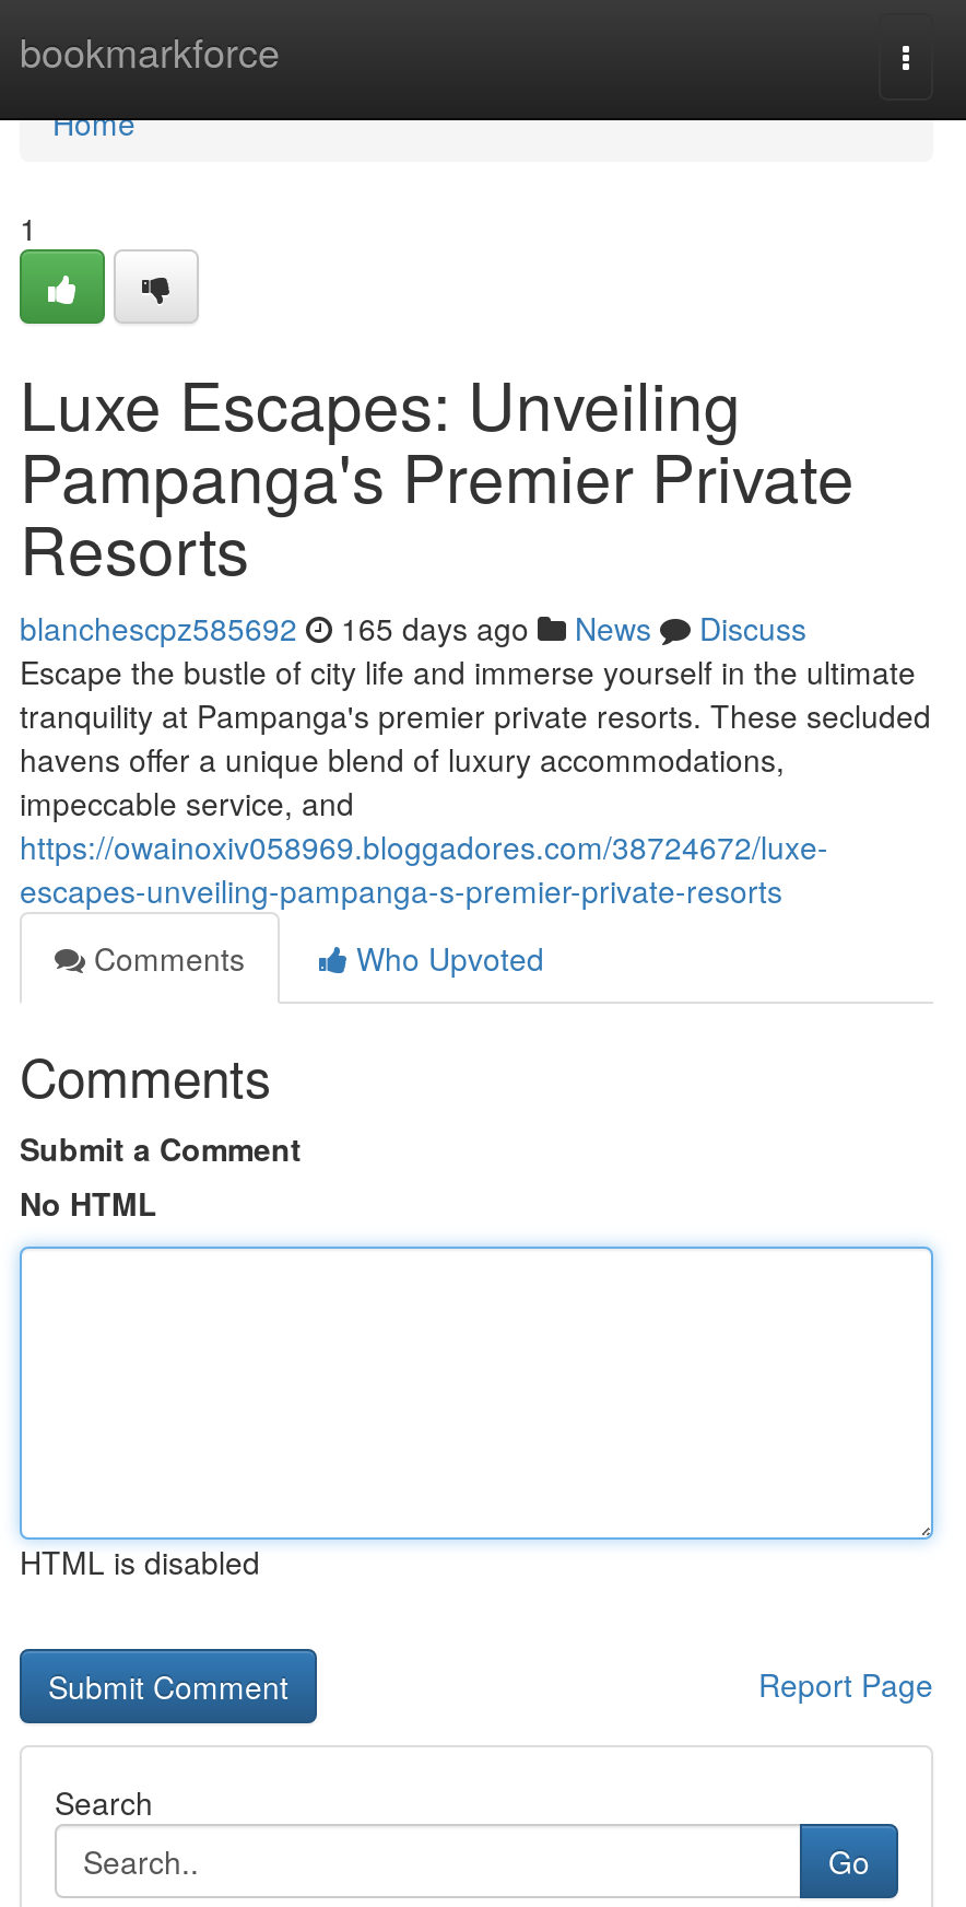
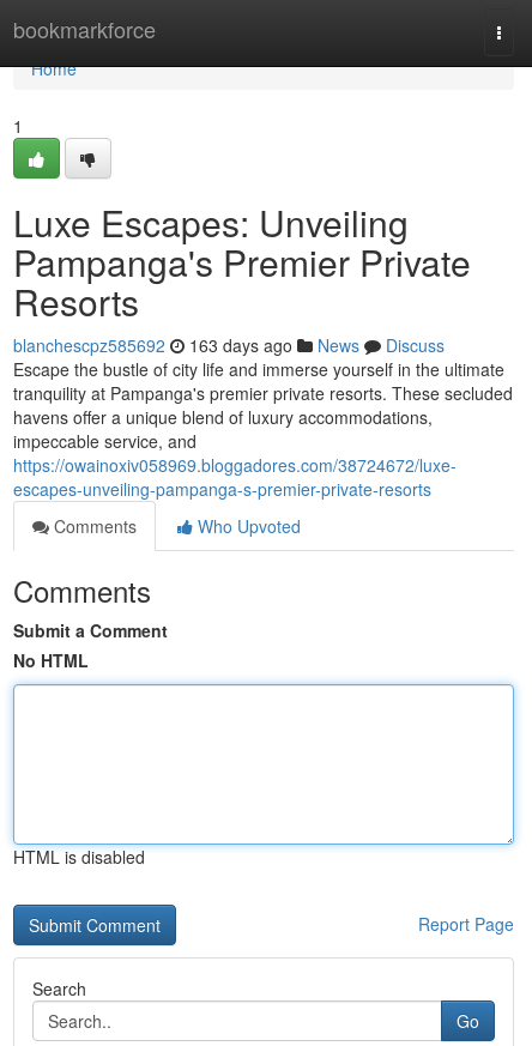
- blanchescpz585692 165 days ago News Discuss
+ blanchescpz585692 163 days ago News Discuss
